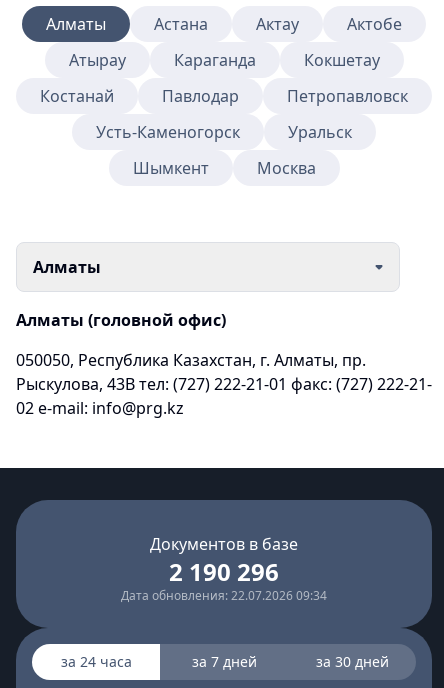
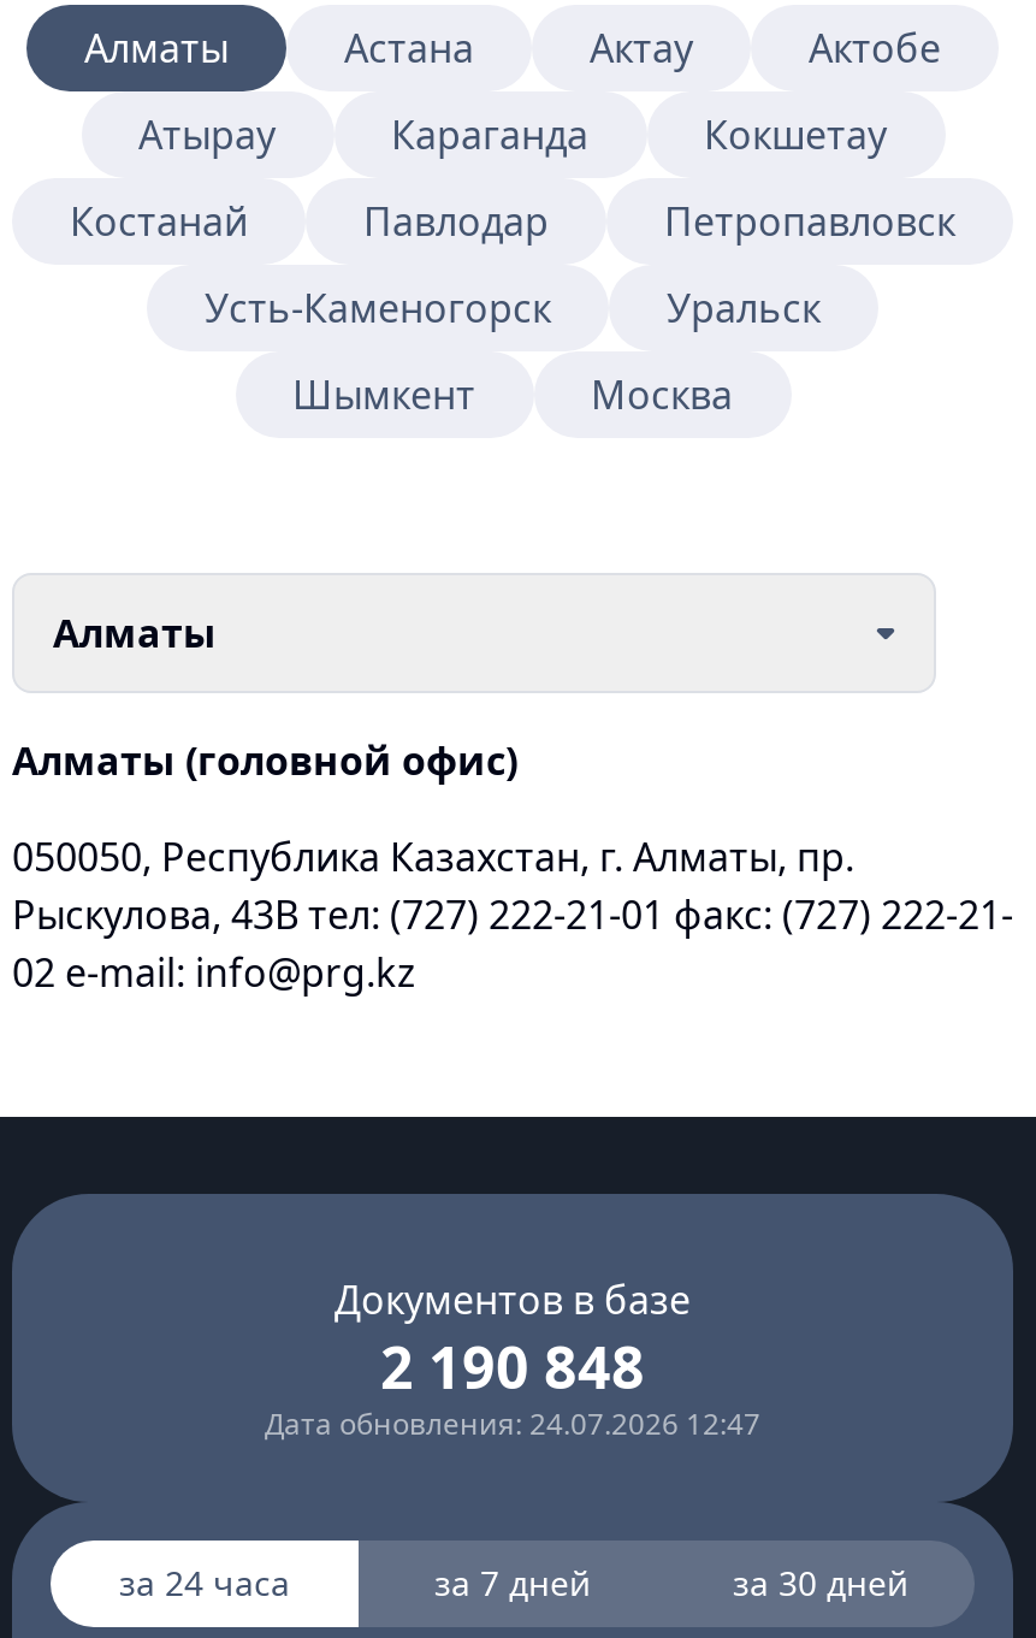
- 2 190 296
+ 2 190 848

- Дата обновления: 22.07.2026 09:34
+ Дата обновления: 24.07.2026 12:47
